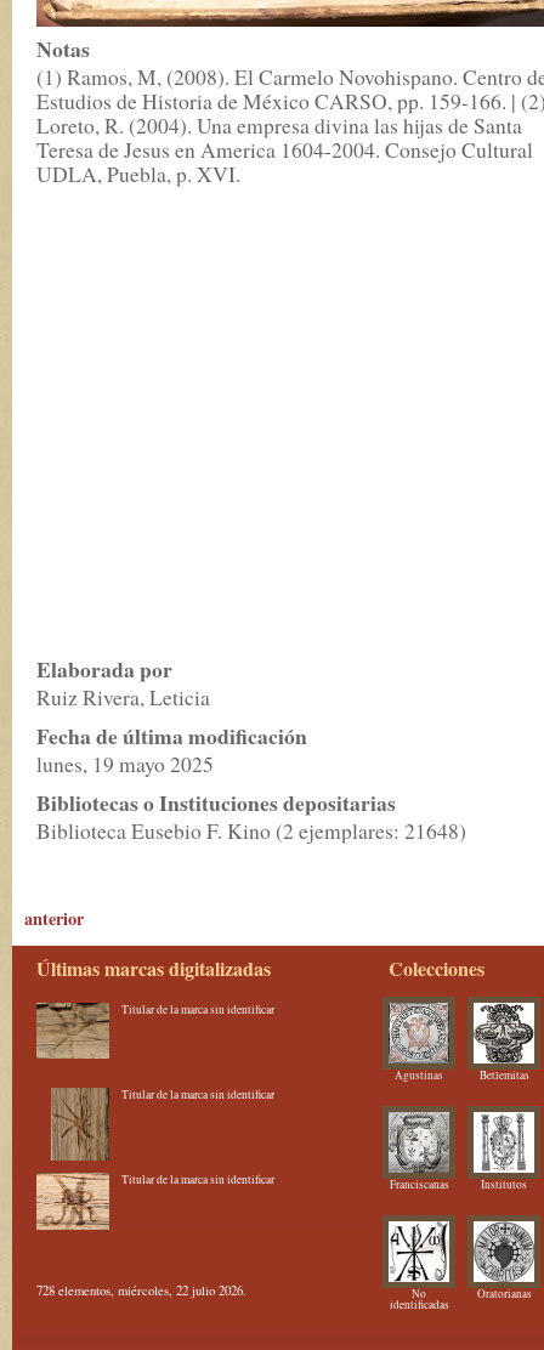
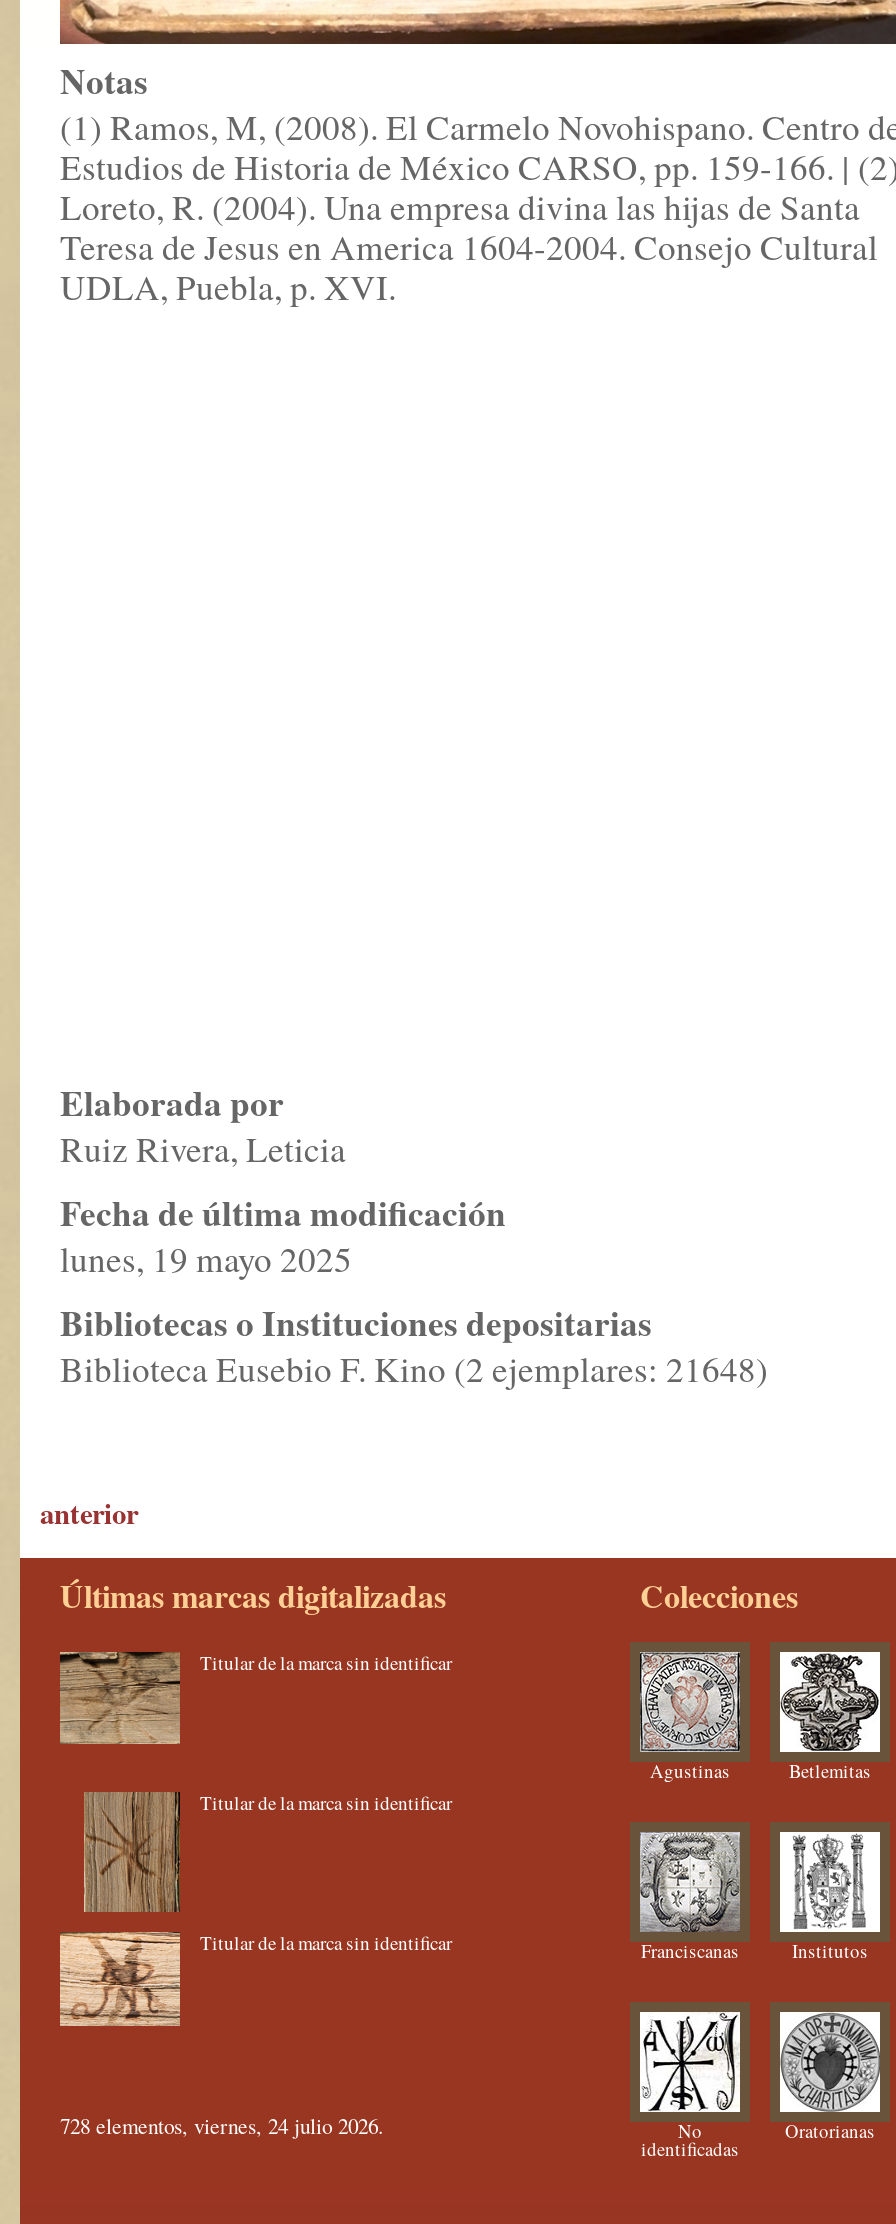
- 728 elementos, miércoles, 22 julio 2026.
+ 728 elementos, viernes, 24 julio 2026.
